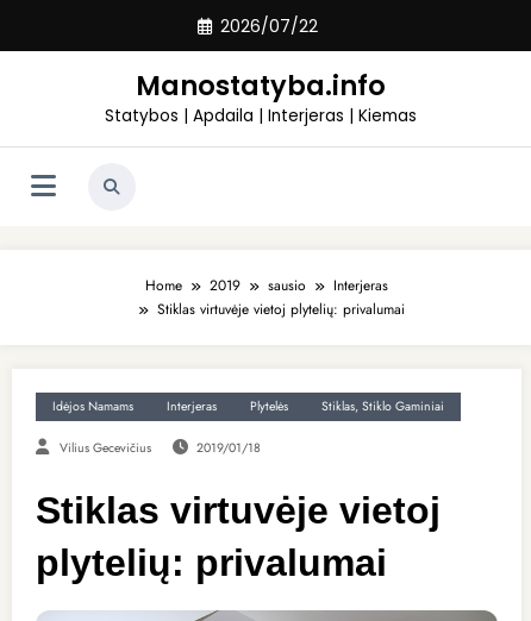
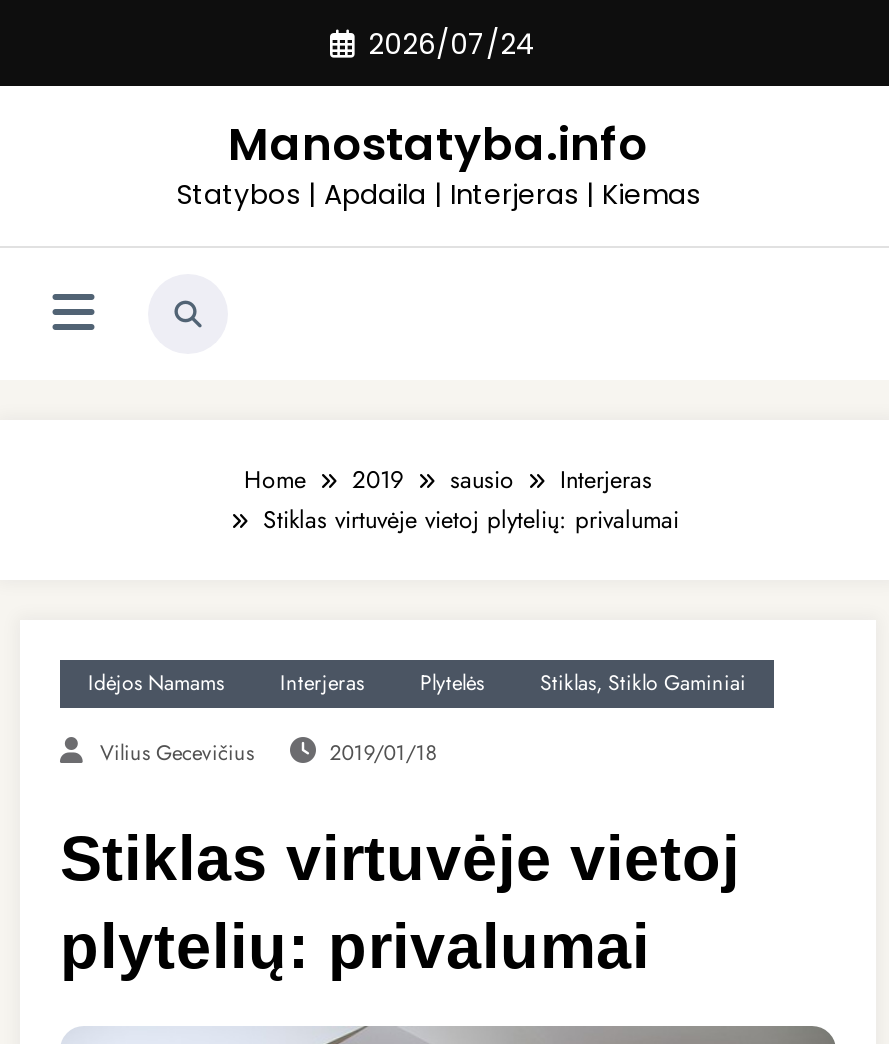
- 2026/07/22
+ 2026/07/24
